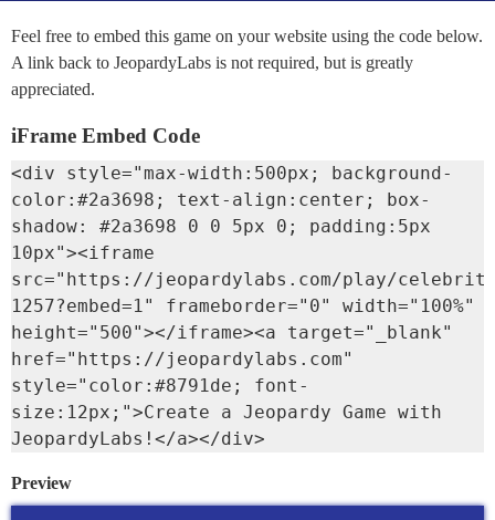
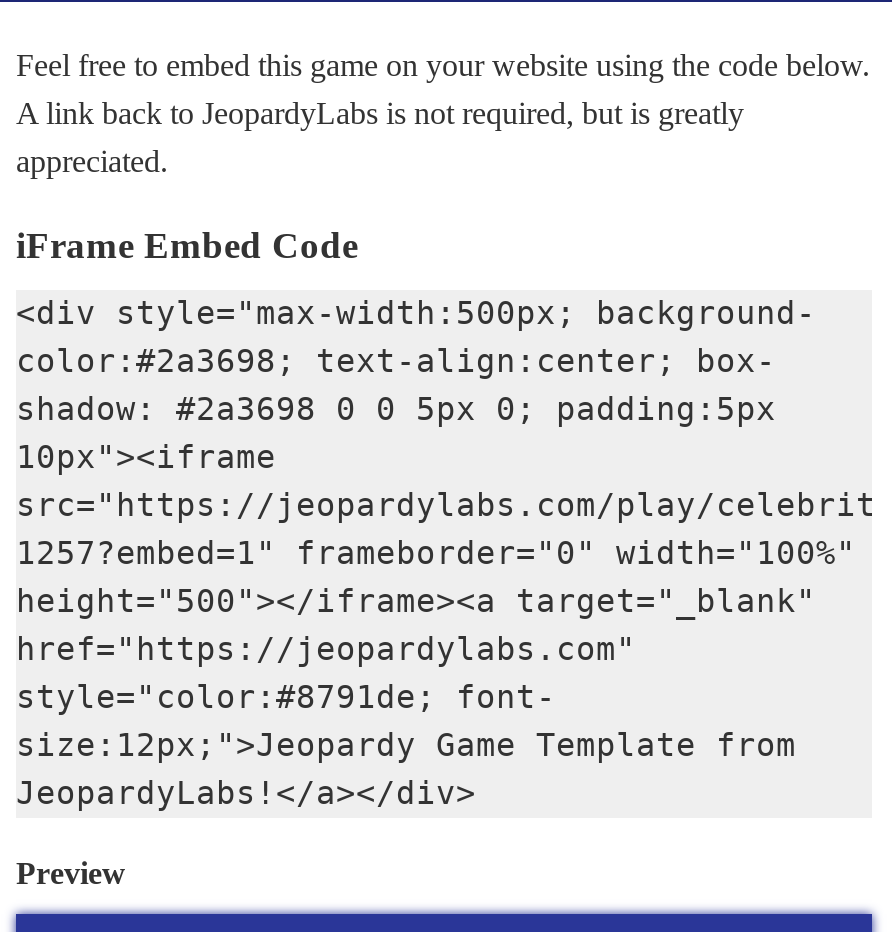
- size:12px;">Create a Jeopardy Game with
+ size:12px;">Jeopardy Game Template from
